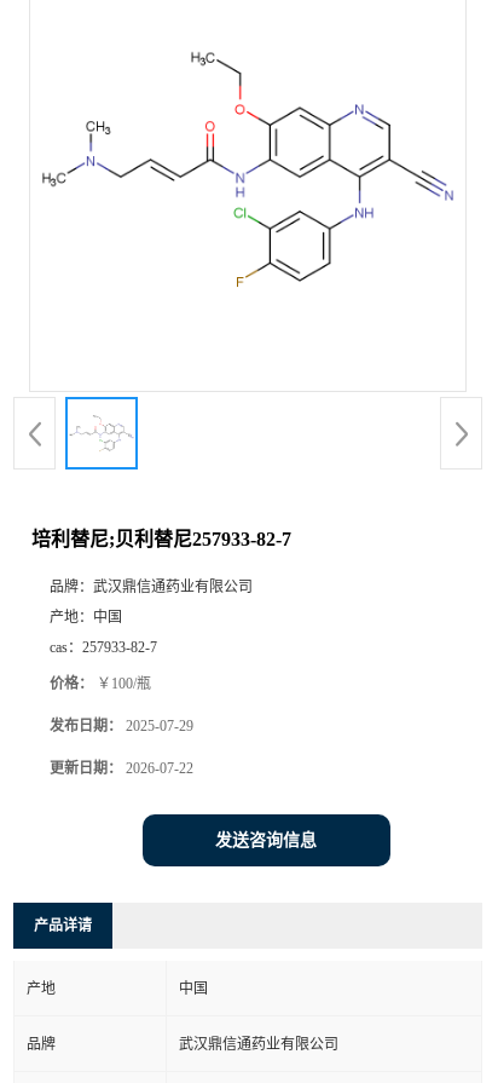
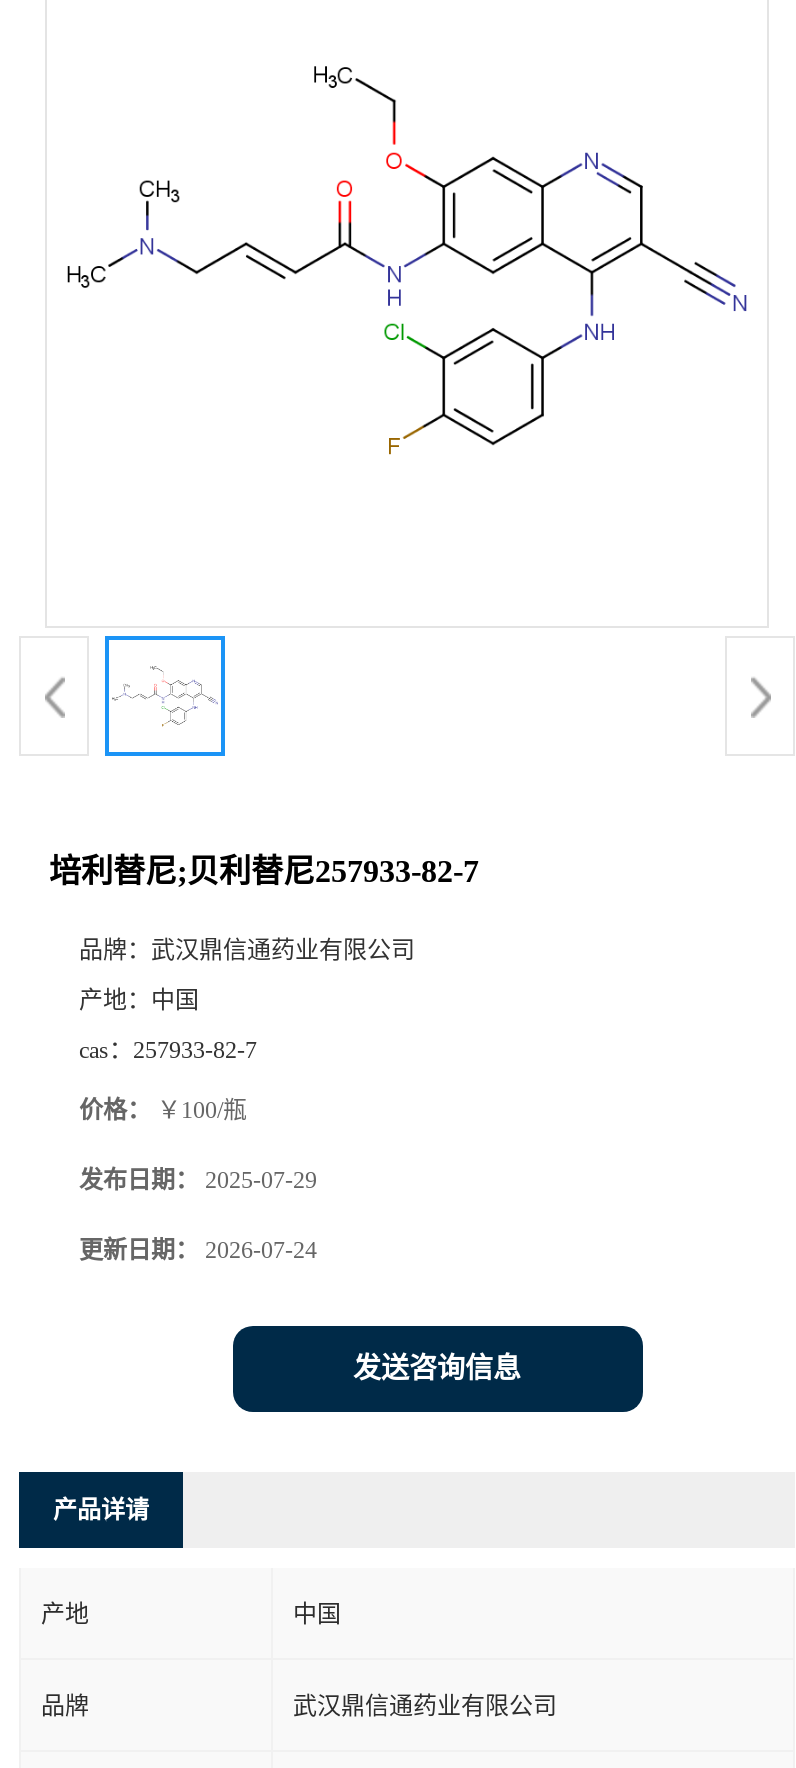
- 更新日期：2026-07-22
+ 更新日期：2026-07-24
